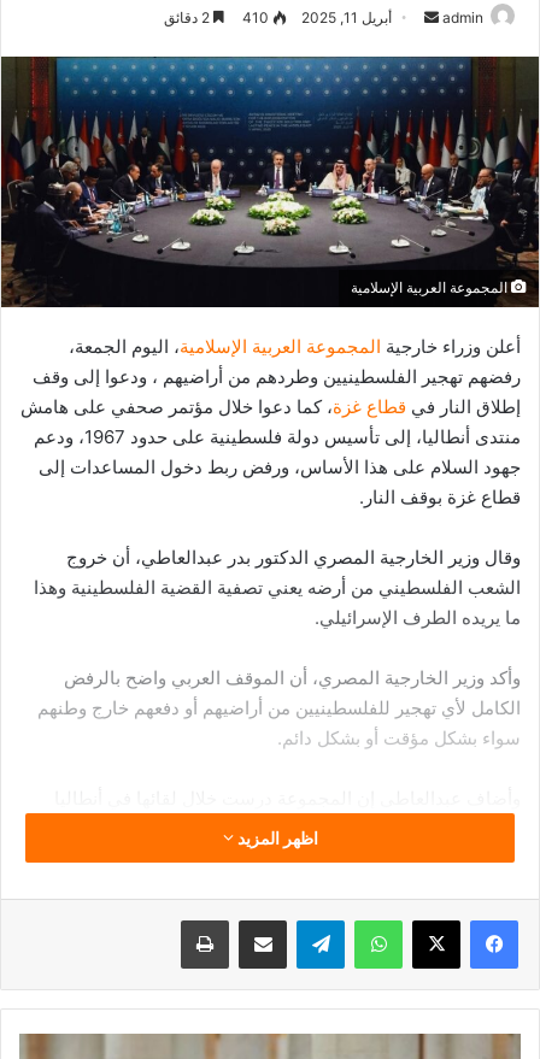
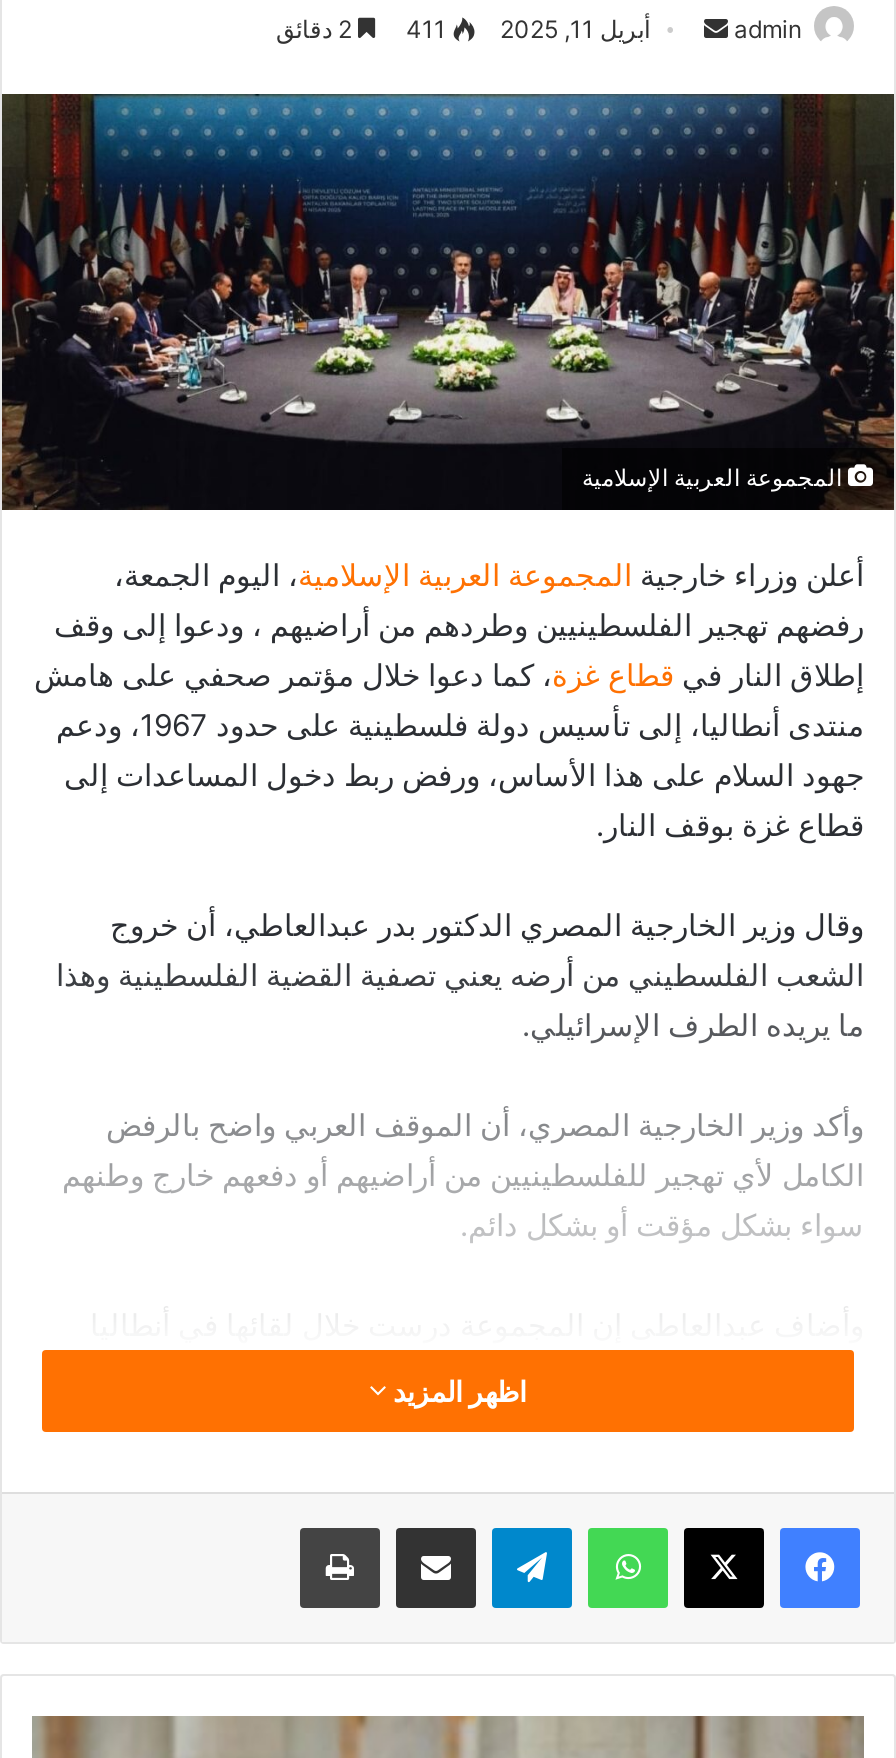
- 410
+ 411
